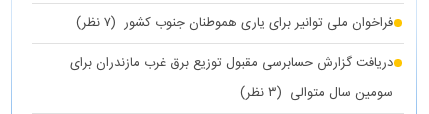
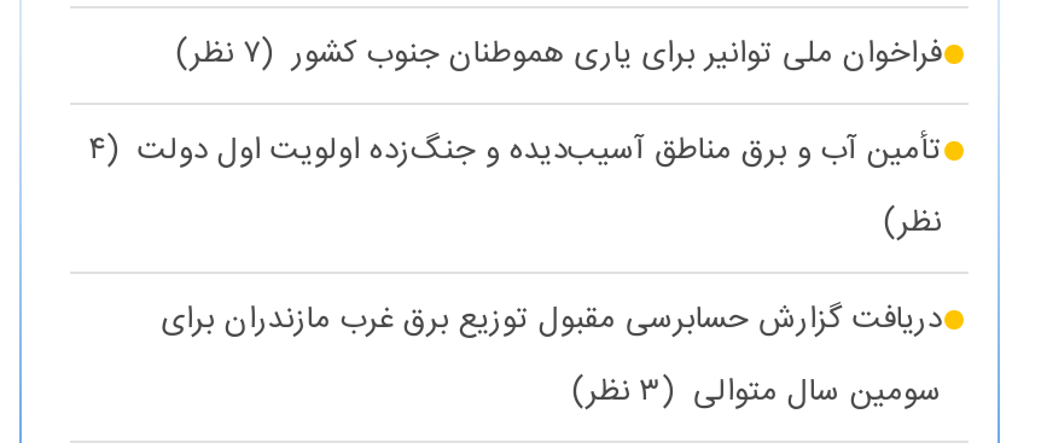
+ تأمین آب و برق مناطق آسیب‌دیده و جنگ‌زده اولویت اول دولت (۴
+ نظر)
